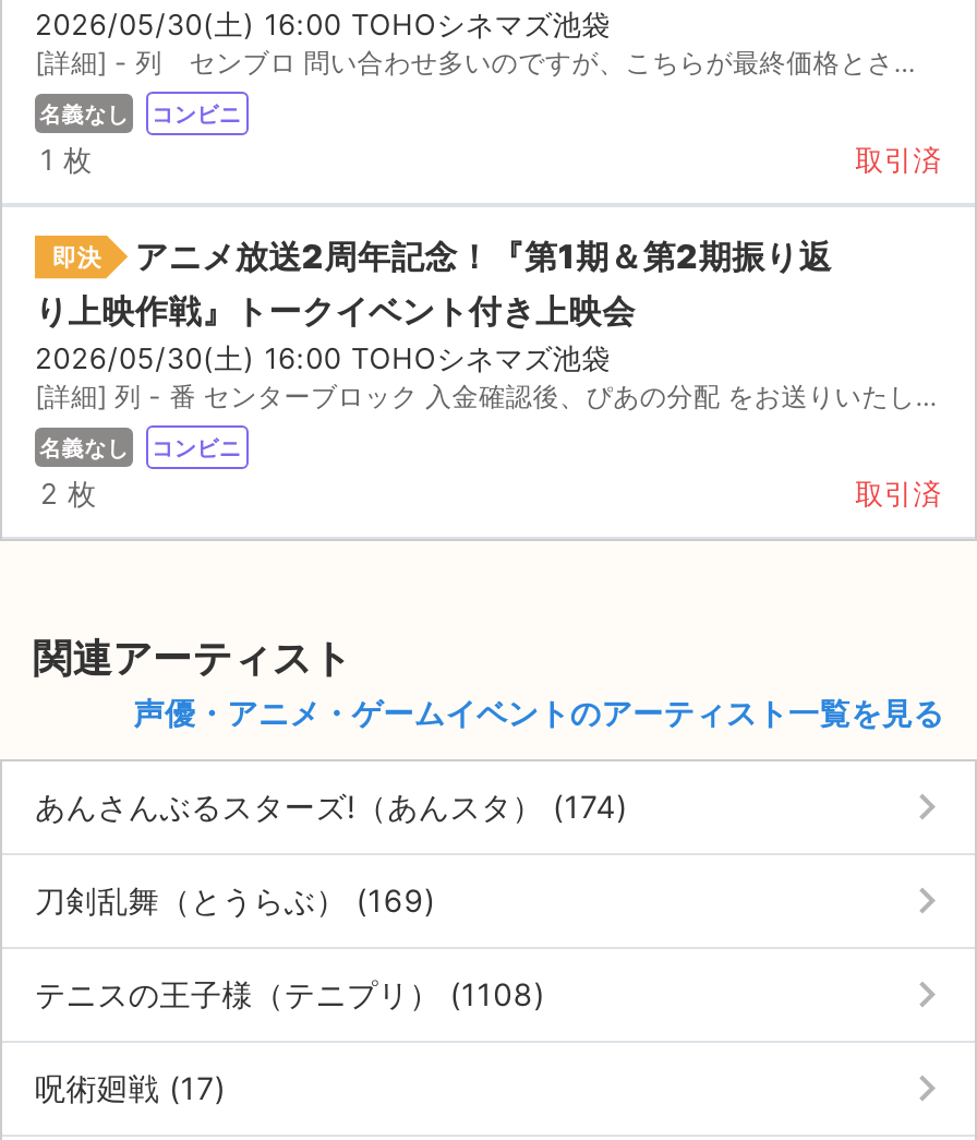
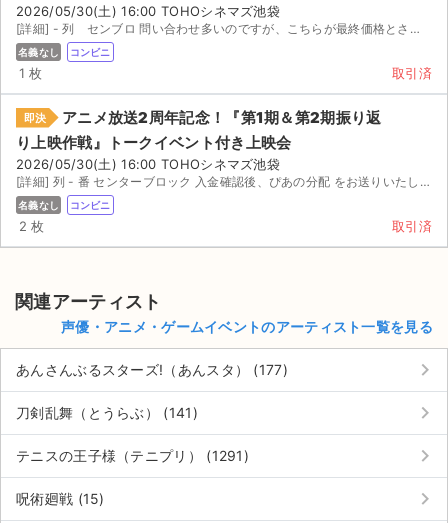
- あんさんぶるスターズ!（あんスタ） (174)
+ あんさんぶるスターズ!（あんスタ） (177)

- 刀剣乱舞（とうらぶ） (169)
+ 刀剣乱舞（とうらぶ） (141)

- テニスの王子様（テニプリ） (1108)
+ テニスの王子様（テニプリ） (1291)

- 呪術廻戦 (17)
+ 呪術廻戦 (15)
